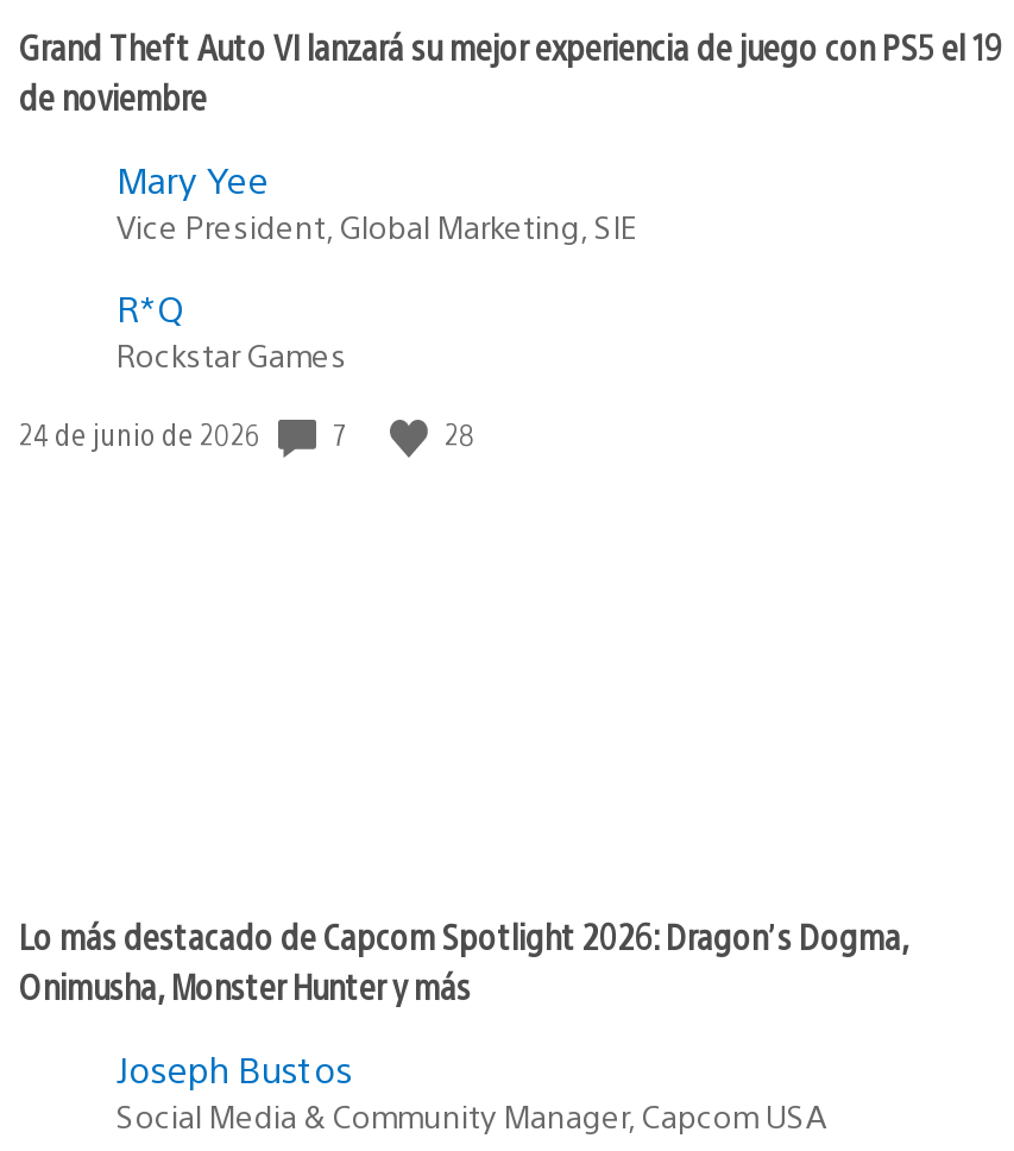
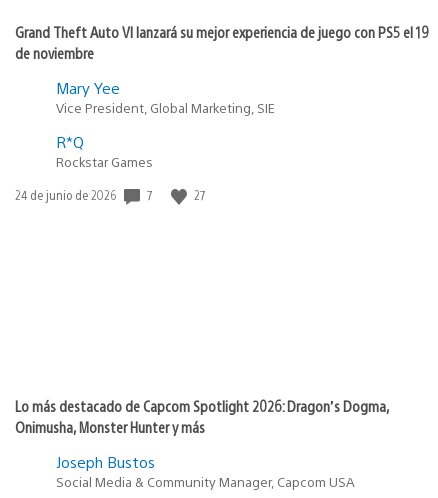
- 28
+ 27
